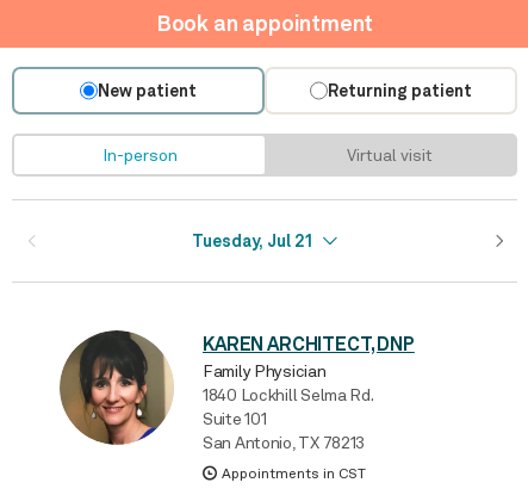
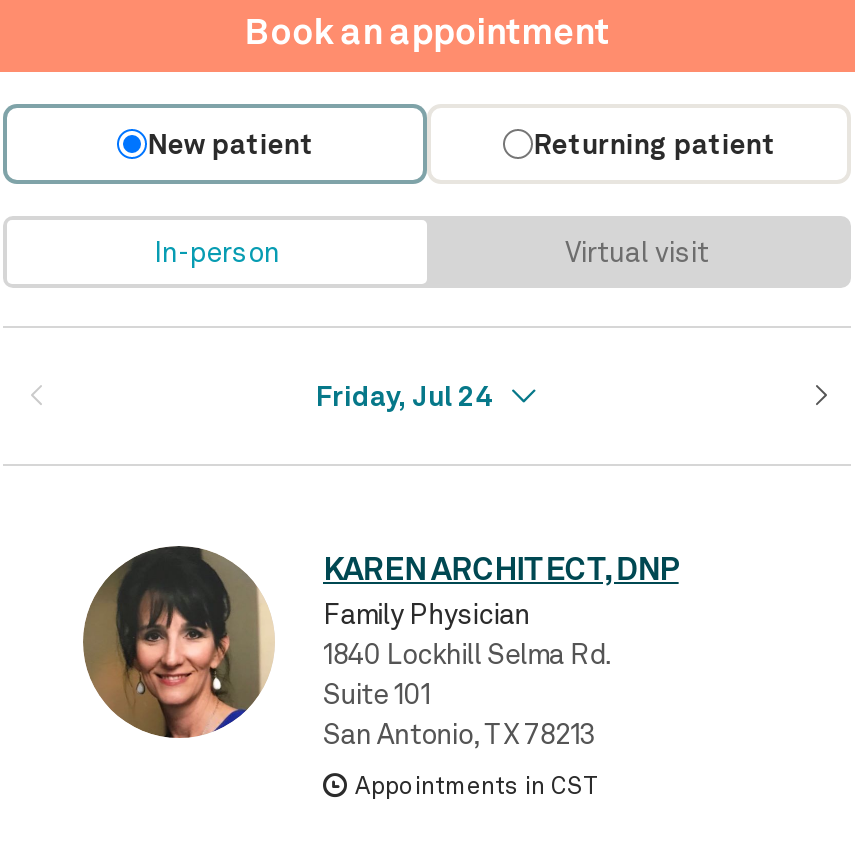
- Tuesday, Jul 21
+ Friday, Jul 24
